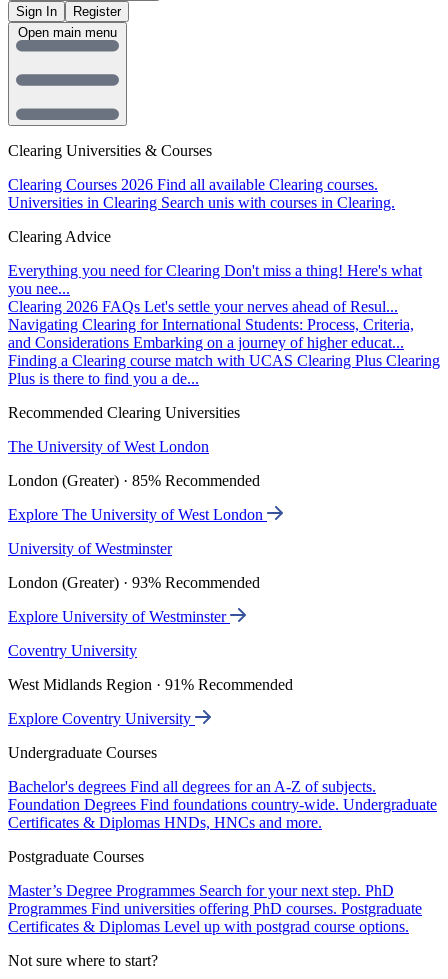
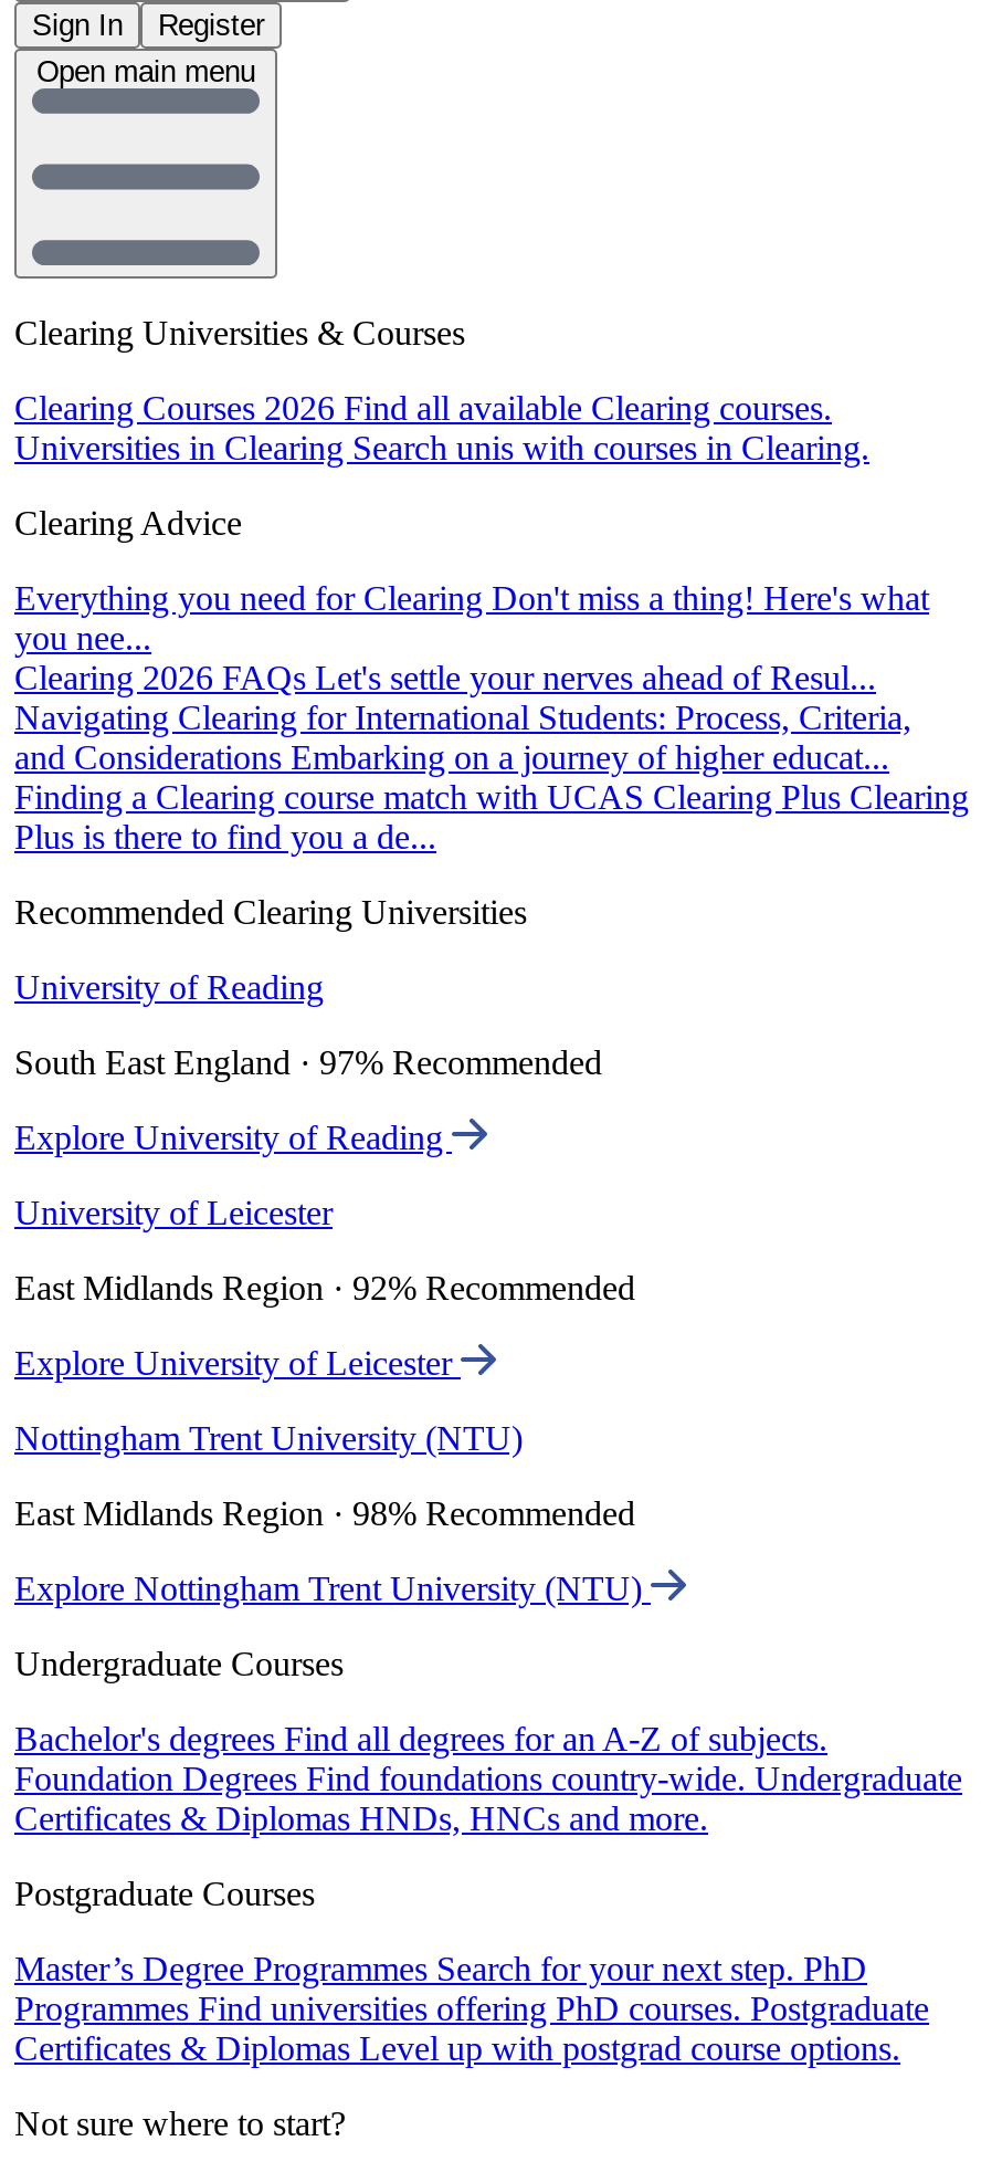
- The University of West London
+ University of Reading

- London (Greater) · 85% Recommended
+ South East England · 97% Recommended

- Explore The University of West London
+ Explore University of Reading

- University of Westminster
+ University of Leicester

- London (Greater) · 93% Recommended
+ East Midlands Region · 92% Recommended

- Explore University of Westminster
+ Explore University of Leicester

- Coventry University
+ Nottingham Trent University (NTU)

- West Midlands Region · 91% Recommended
+ East Midlands Region · 98% Recommended

- Explore Coventry University
+ Explore Nottingham Trent University (NTU)
